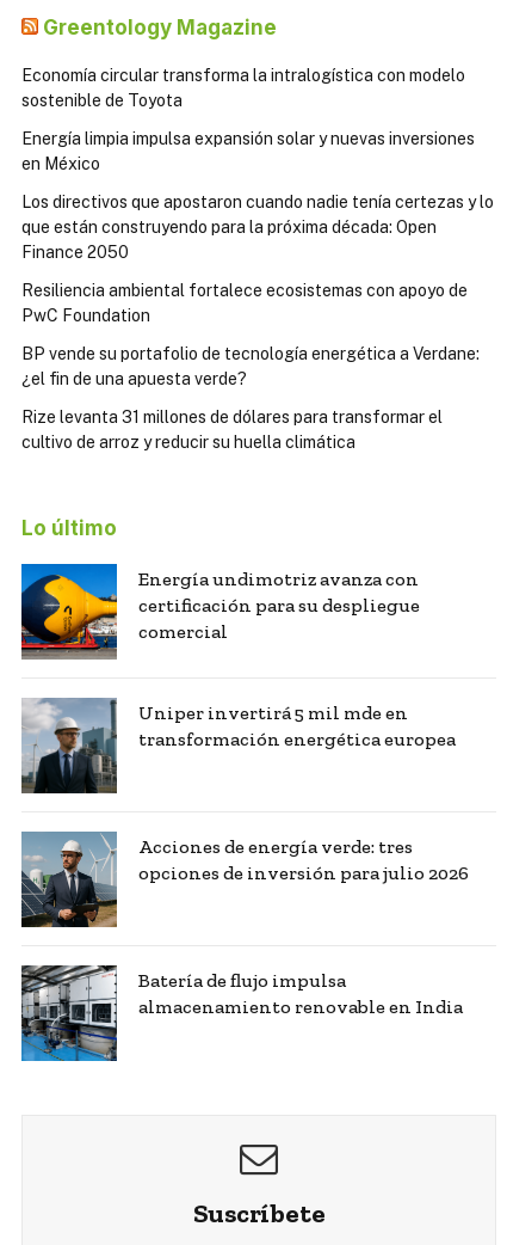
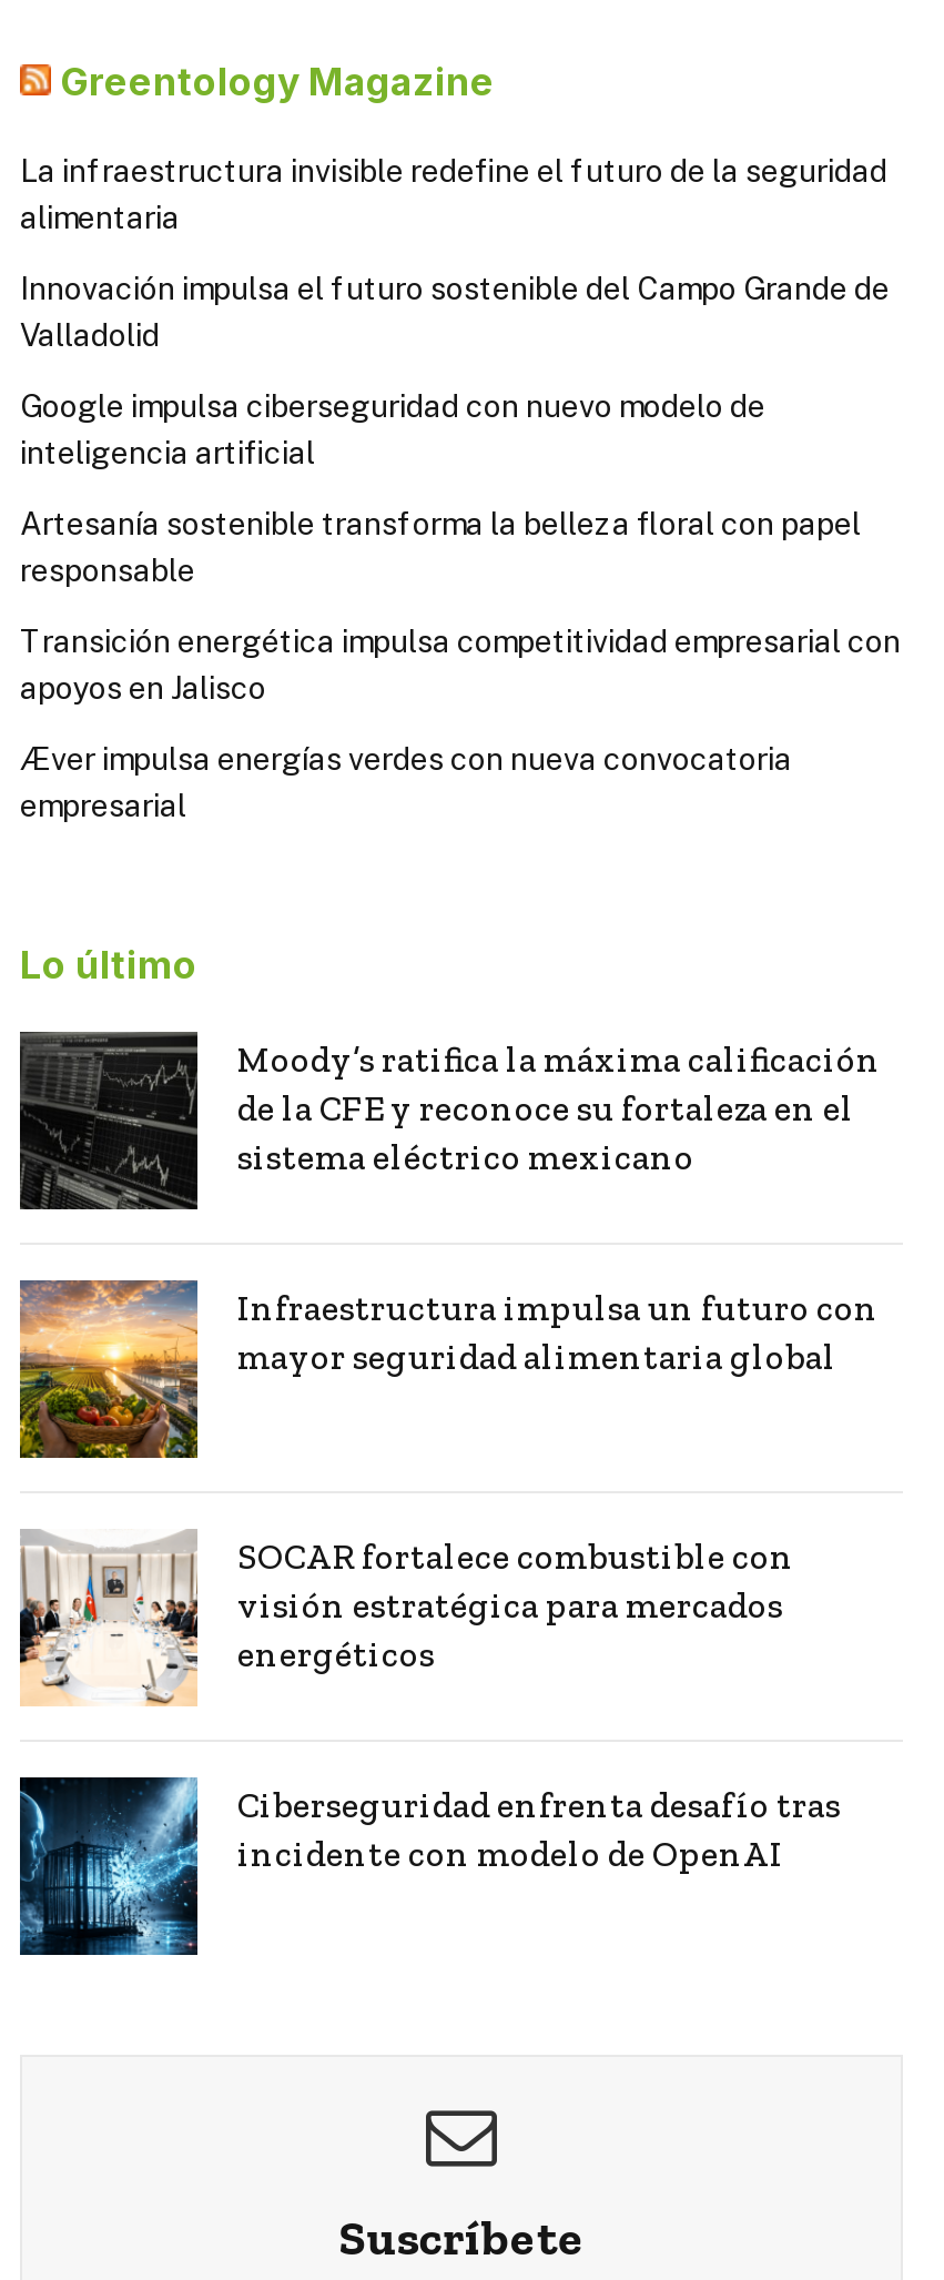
- Economía circular transforma la intralogística con modelo
- sostenible de Toyota
+ La infraestructura invisible redefine el futuro de la seguridad
+ alimentaria

- Energía limpia impulsa expansión solar y nuevas inversiones
- en México
+ Innovación impulsa el futuro sostenible del Campo Grande de
+ Valladolid

- Los directivos que apostaron cuando nadie tenía certezas y lo
- que están construyendo para la próxima década: Open
- Finance 2050
+ Google impulsa ciberseguridad con nuevo modelo de
+ inteligencia artificial

- Resiliencia ambiental fortalece ecosistemas con apoyo de
- PwC Foundation
+ Artesanía sostenible transforma la belleza floral con papel
+ responsable

- BP vende su portafolio de tecnología energética a Verdane:
- ¿el fin de una apuesta verde?
+ Transición energética impulsa competitividad empresarial con
+ apoyos en Jalisco

- Rize levanta 31 millones de dólares para transformar el
- cultivo de arroz y reducir su huella climática
+ Æver impulsa energías verdes con nueva convocatoria
+ empresarial

- [image]
- Energía undimotriz avanza con
- certificación para su despliegue
- comercial
+ [image]
+ Moody’s ratifica la máxima calificación
+ de la CFE y reconoce su fortaleza en el
+ sistema eléctrico mexicano

- [image]
- Uniper invertirá 5 mil mde en
- transformación energética europea
+ [image]
+ Infraestructura impulsa un futuro con
+ mayor seguridad alimentaria global

- [image]
- Acciones de energía verde: tres
- opciones de inversión para julio 2026
+ [image]
+ SOCAR fortalece combustible con
+ visión estratégica para mercados
+ energéticos

- [image]
- Batería de flujo impulsa
- almacenamiento renovable en India
+ [image]
+ Ciberseguridad enfrenta desafío tras
+ incidente con modelo de OpenAI
